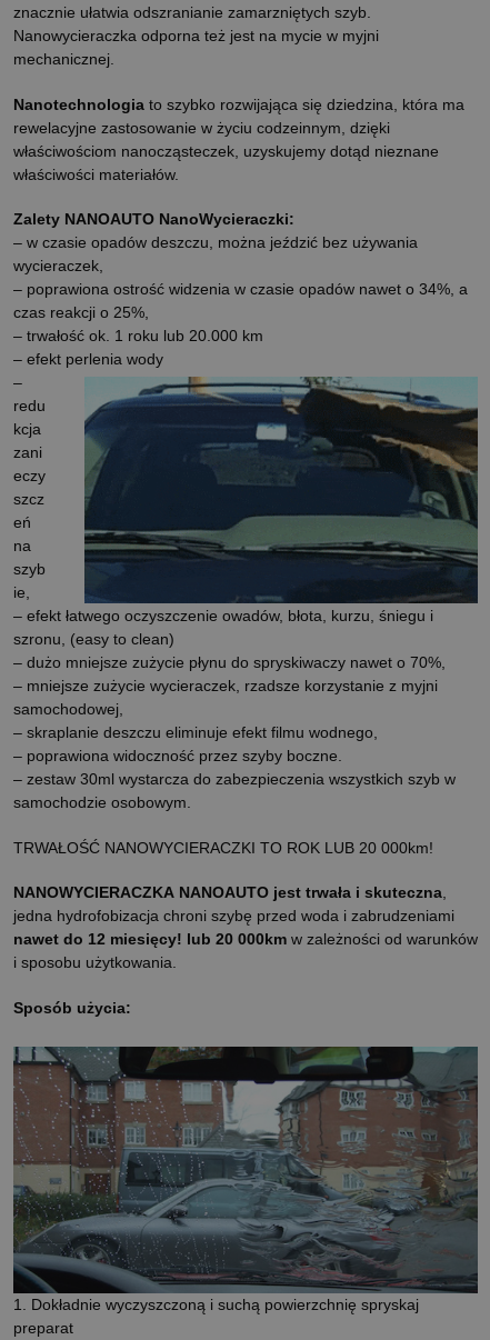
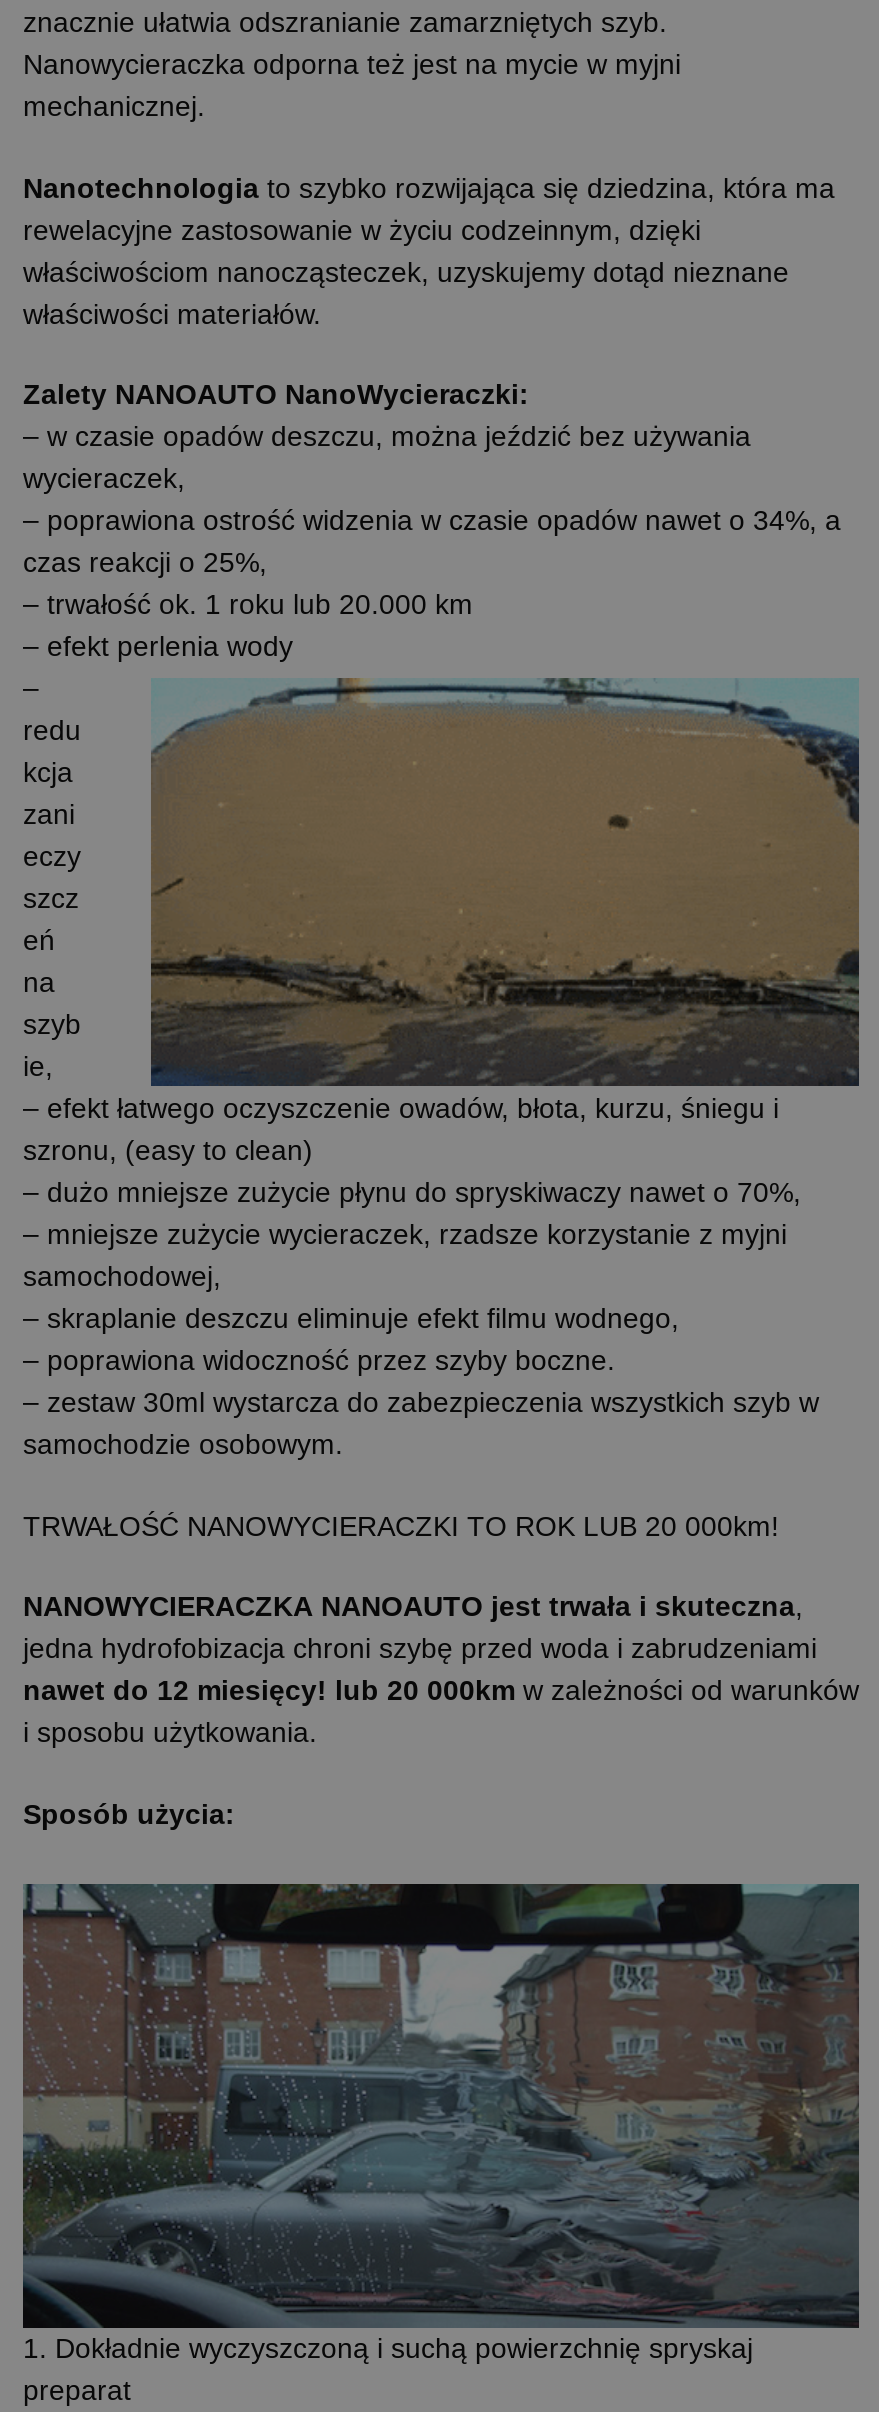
- [image]
+ [image]
